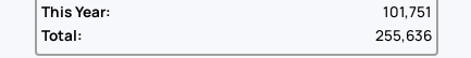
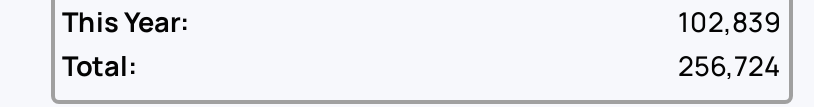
- 101,751
+ 102,839

- 255,636
+ 256,724
